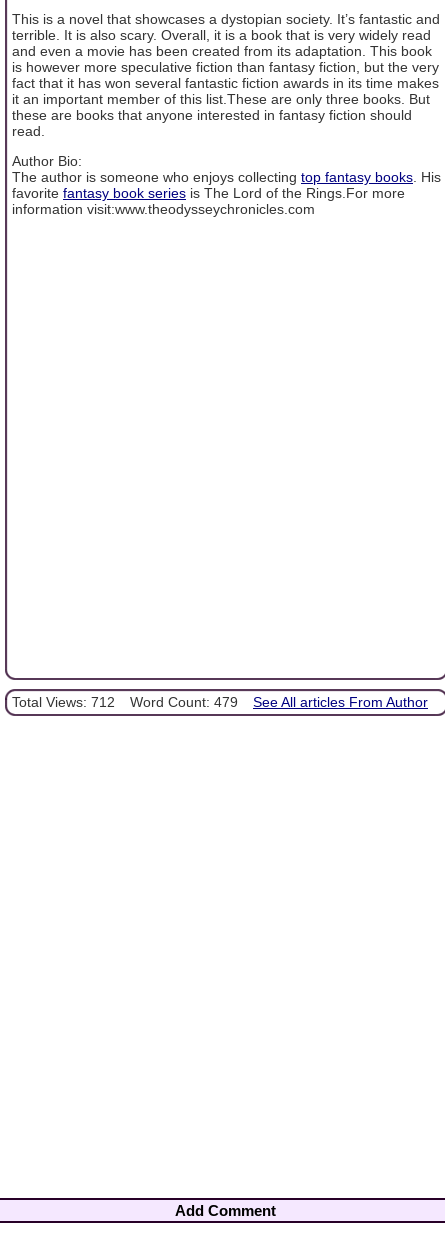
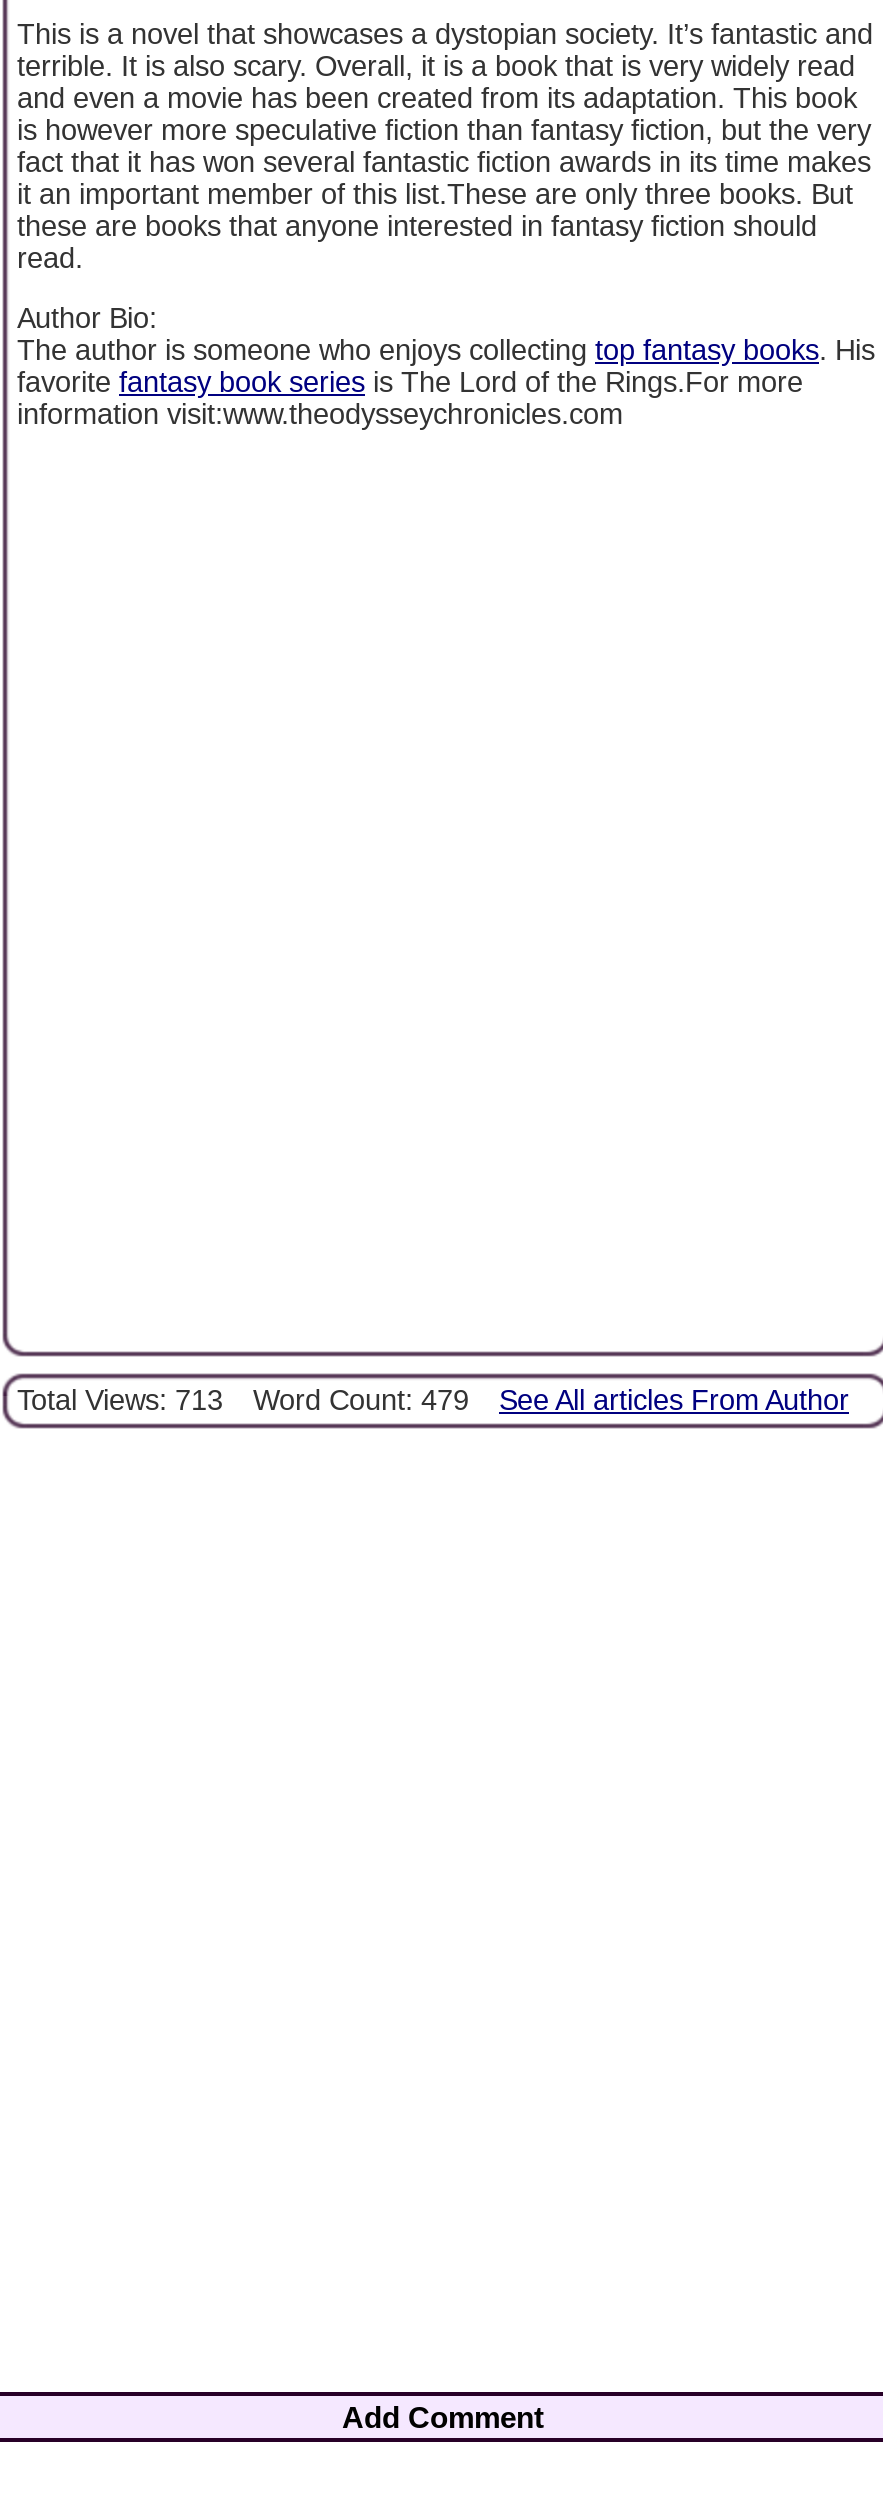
- Total Views: 712 Word Count: 479 See All articles From Author
+ Total Views: 713 Word Count: 479 See All articles From Author
